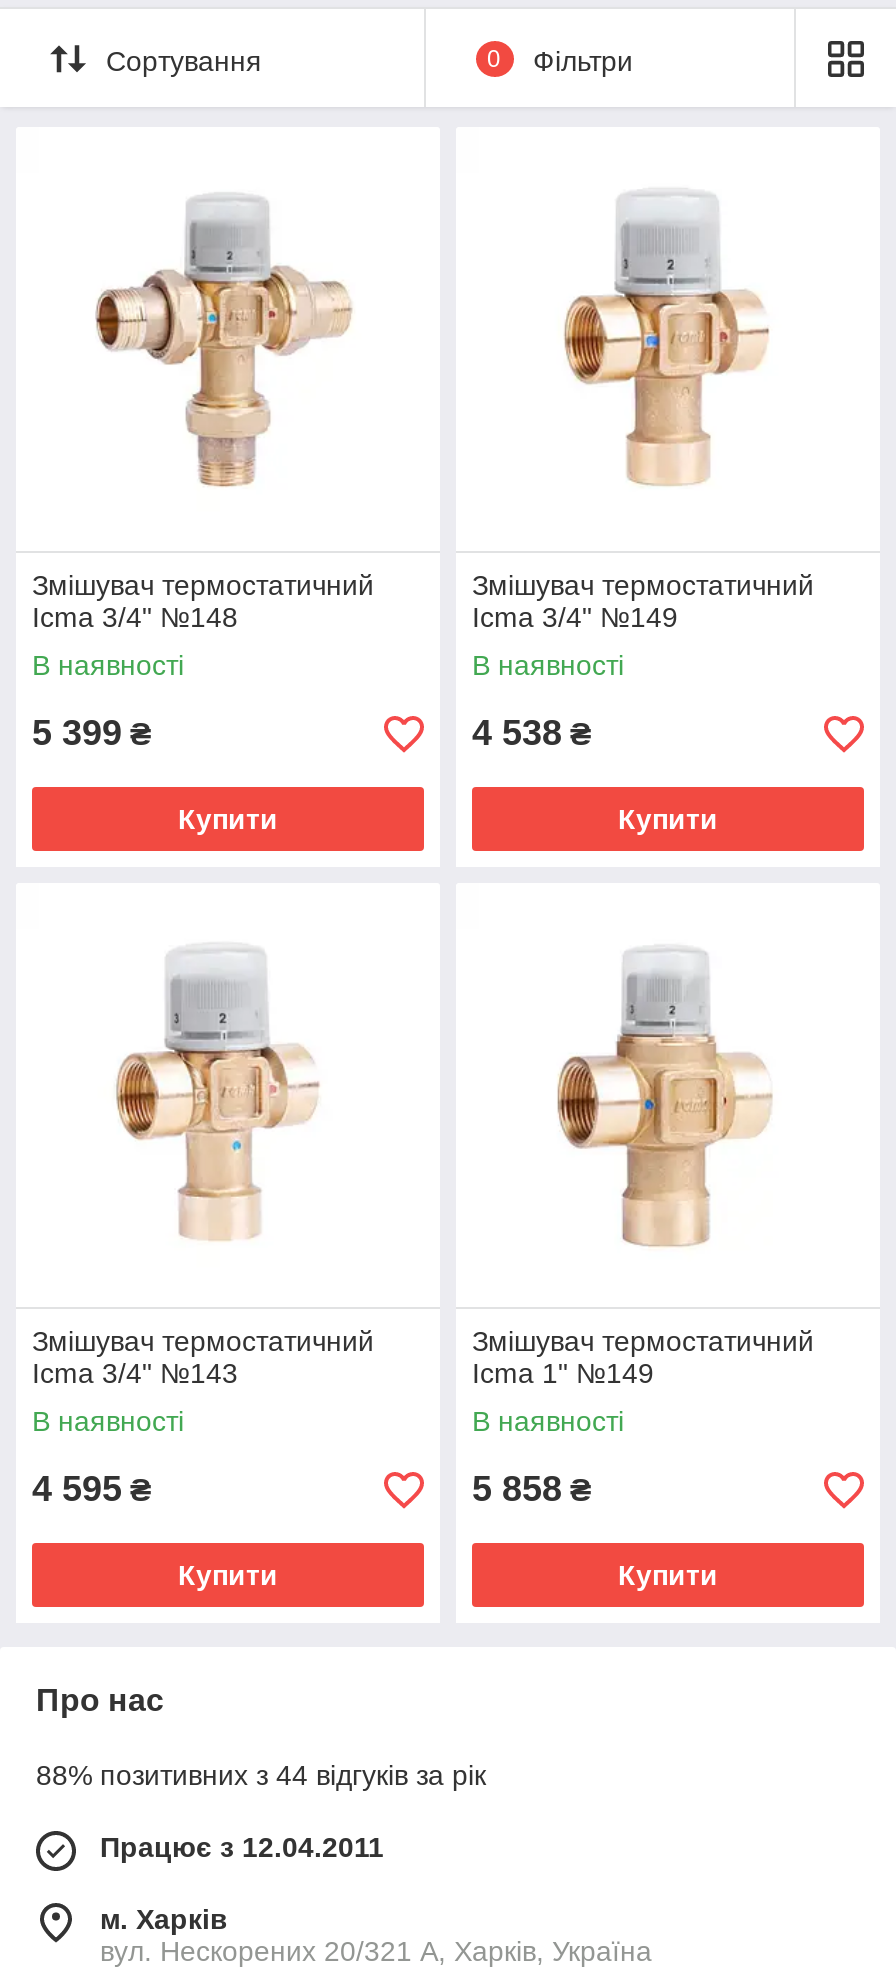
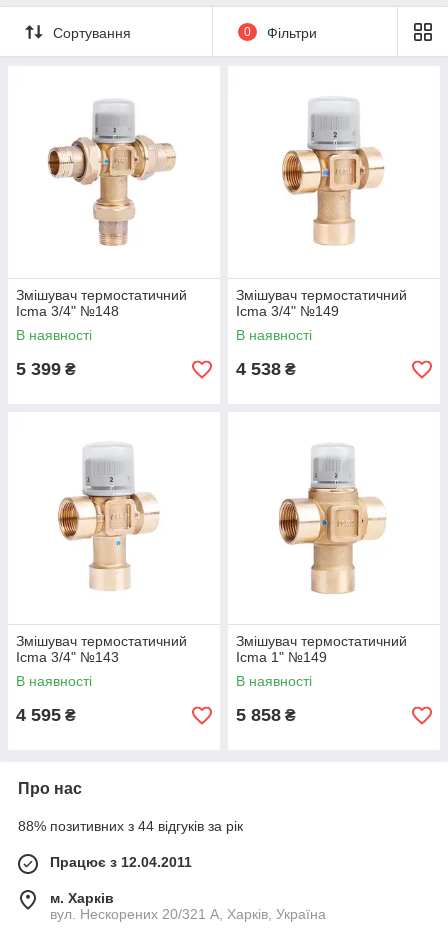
- Купити

- Купити

- Купити

- Купити
